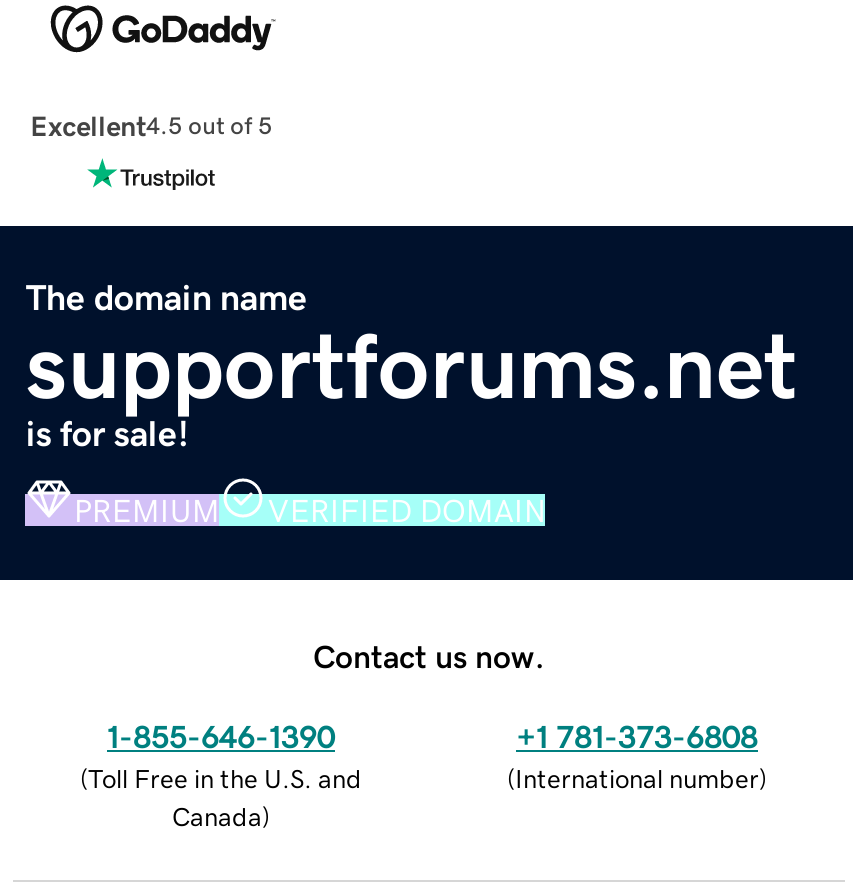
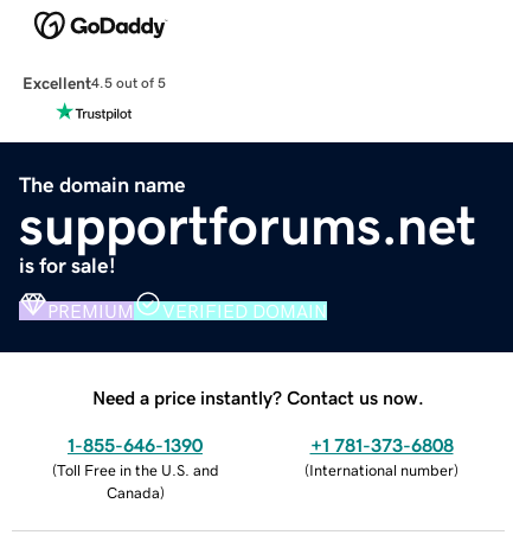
- Contact us now.
+ Need a price instantly? Contact us now.
